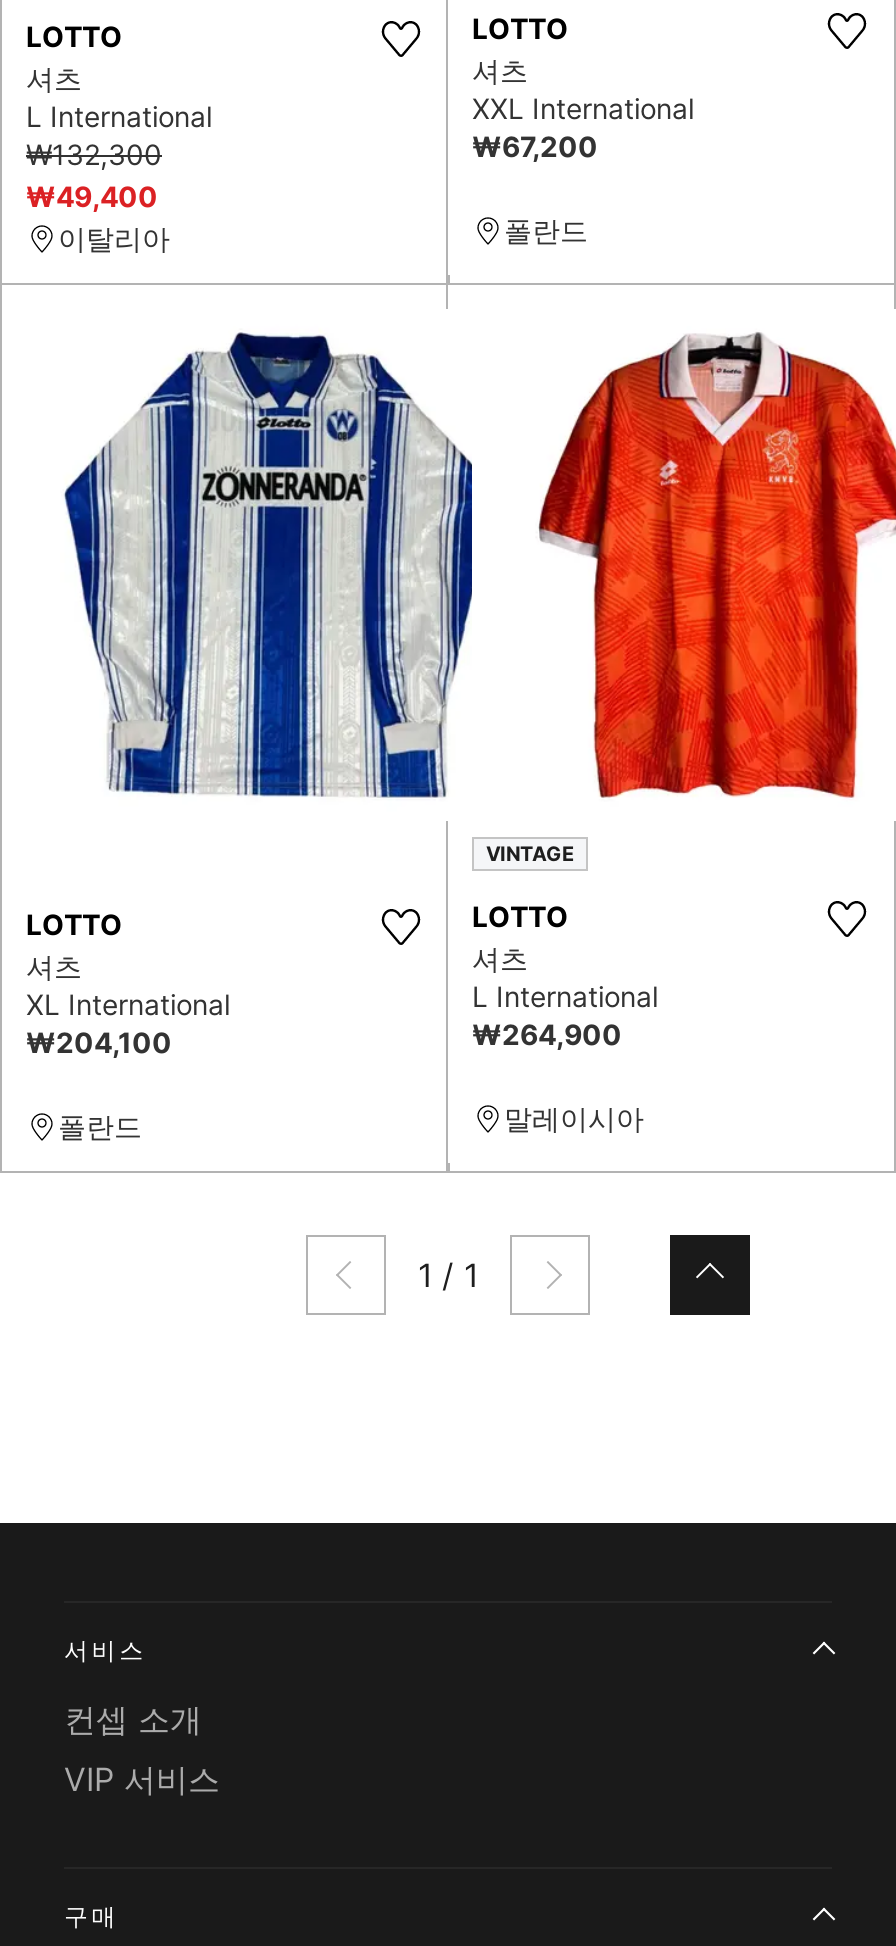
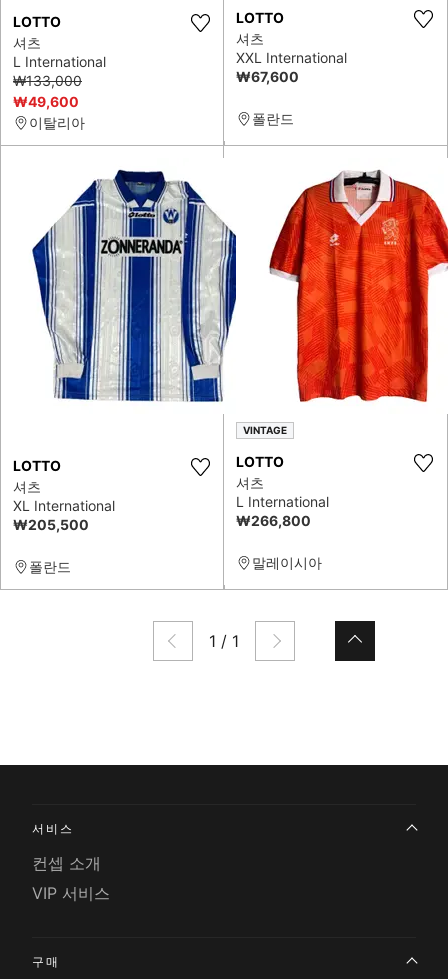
- ₩132,300
+ ₩133,000

- ₩67,200
+ ₩67,600

- ₩49,400
+ ₩49,600

- ₩204,100
+ ₩205,500

- ₩264,900
+ ₩266,800
